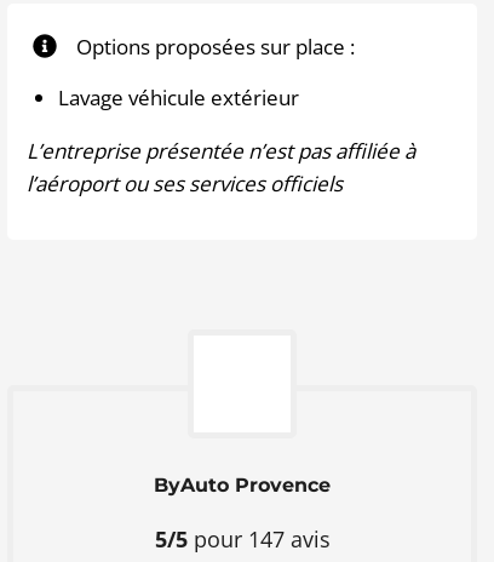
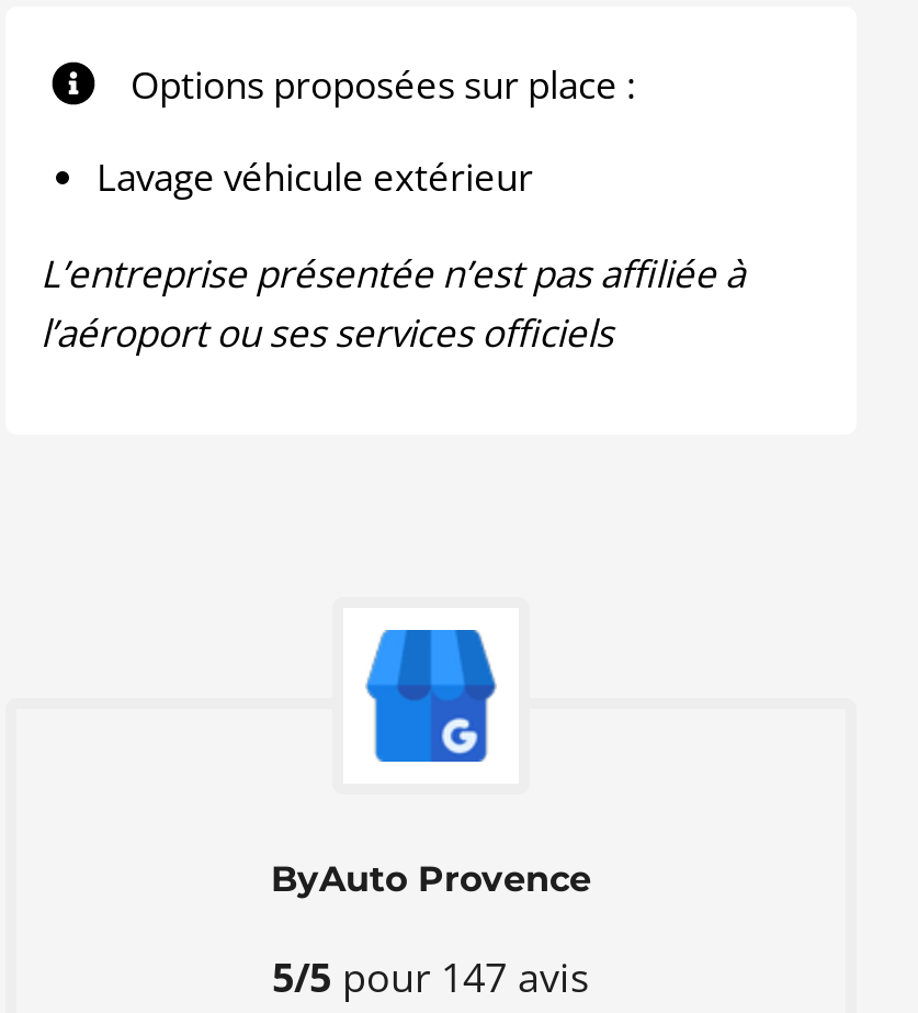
+ [image]
